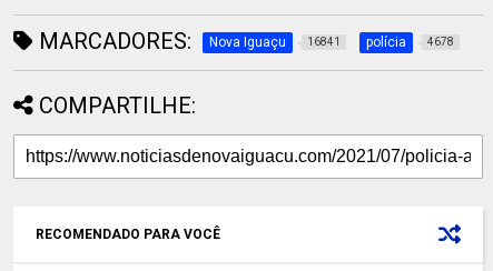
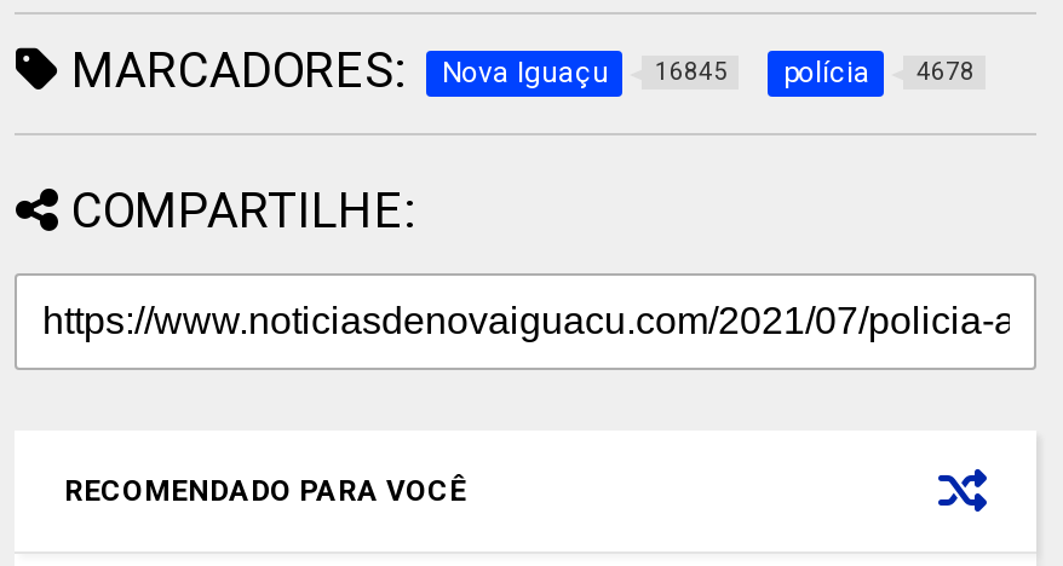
- MARCADORES: Nova Iguaçu 16841
+ MARCADORES: Nova Iguaçu 16845
